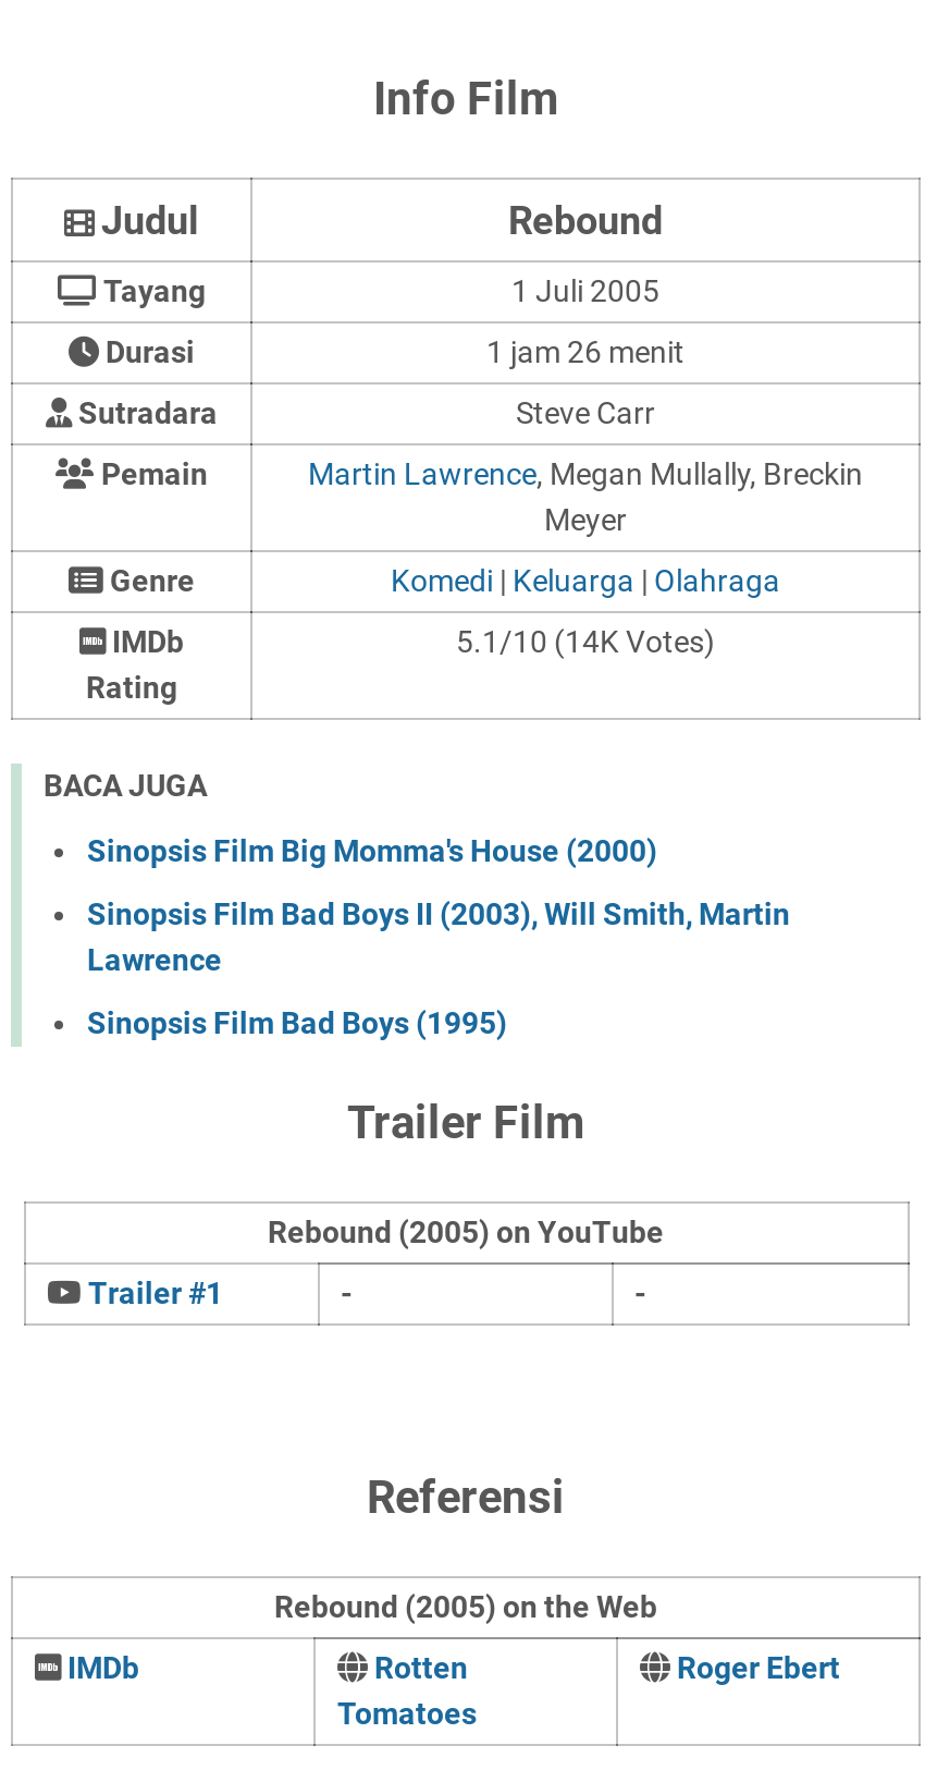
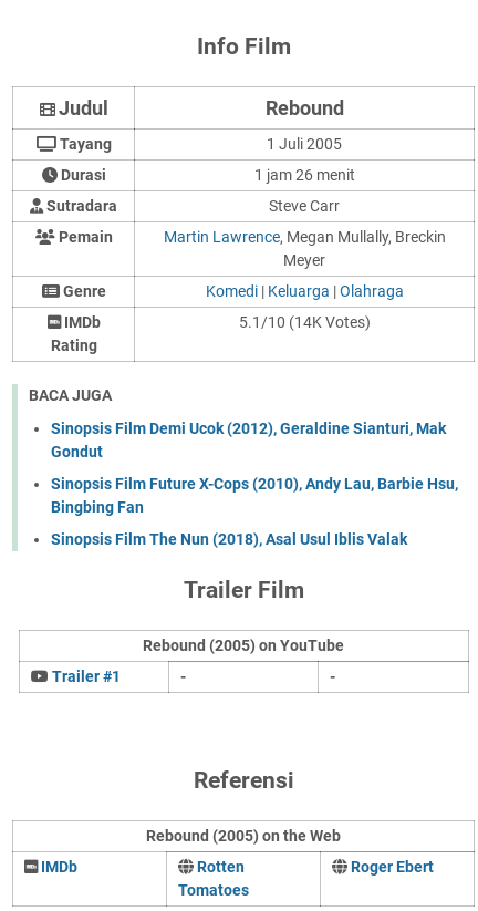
- Sinopsis Film Big Momma's House (2000)
+ Sinopsis Film Demi Ucok (2012), Geraldine Sianturi, Mak
+ Gondut

- Sinopsis Film Bad Boys II (2003), Will Smith, Martin
- Lawrence
+ Sinopsis Film Future X-Cops (2010), Andy Lau, Barbie Hsu,
+ Bingbing Fan

- Sinopsis Film Bad Boys (1995)
+ Sinopsis Film The Nun (2018), Asal Usul Iblis Valak
